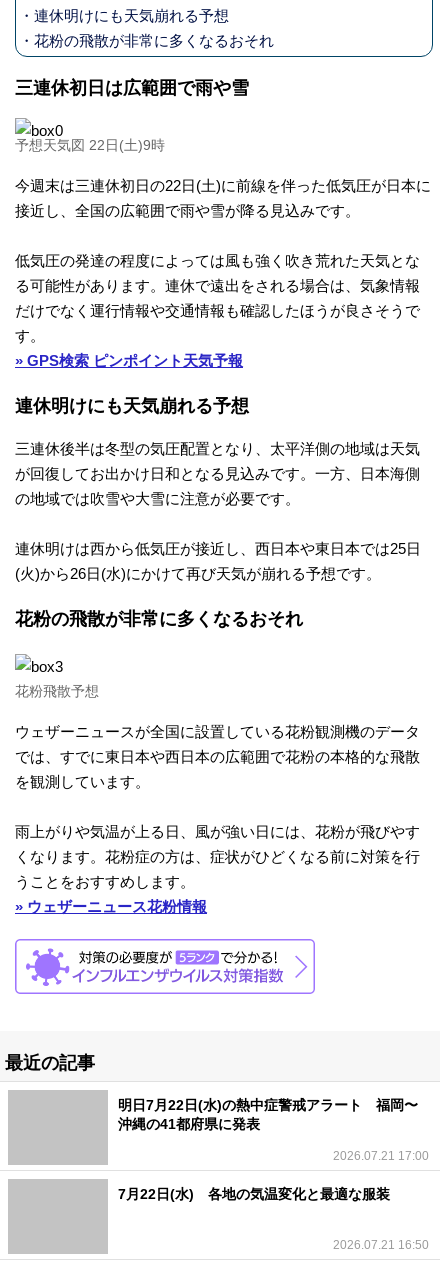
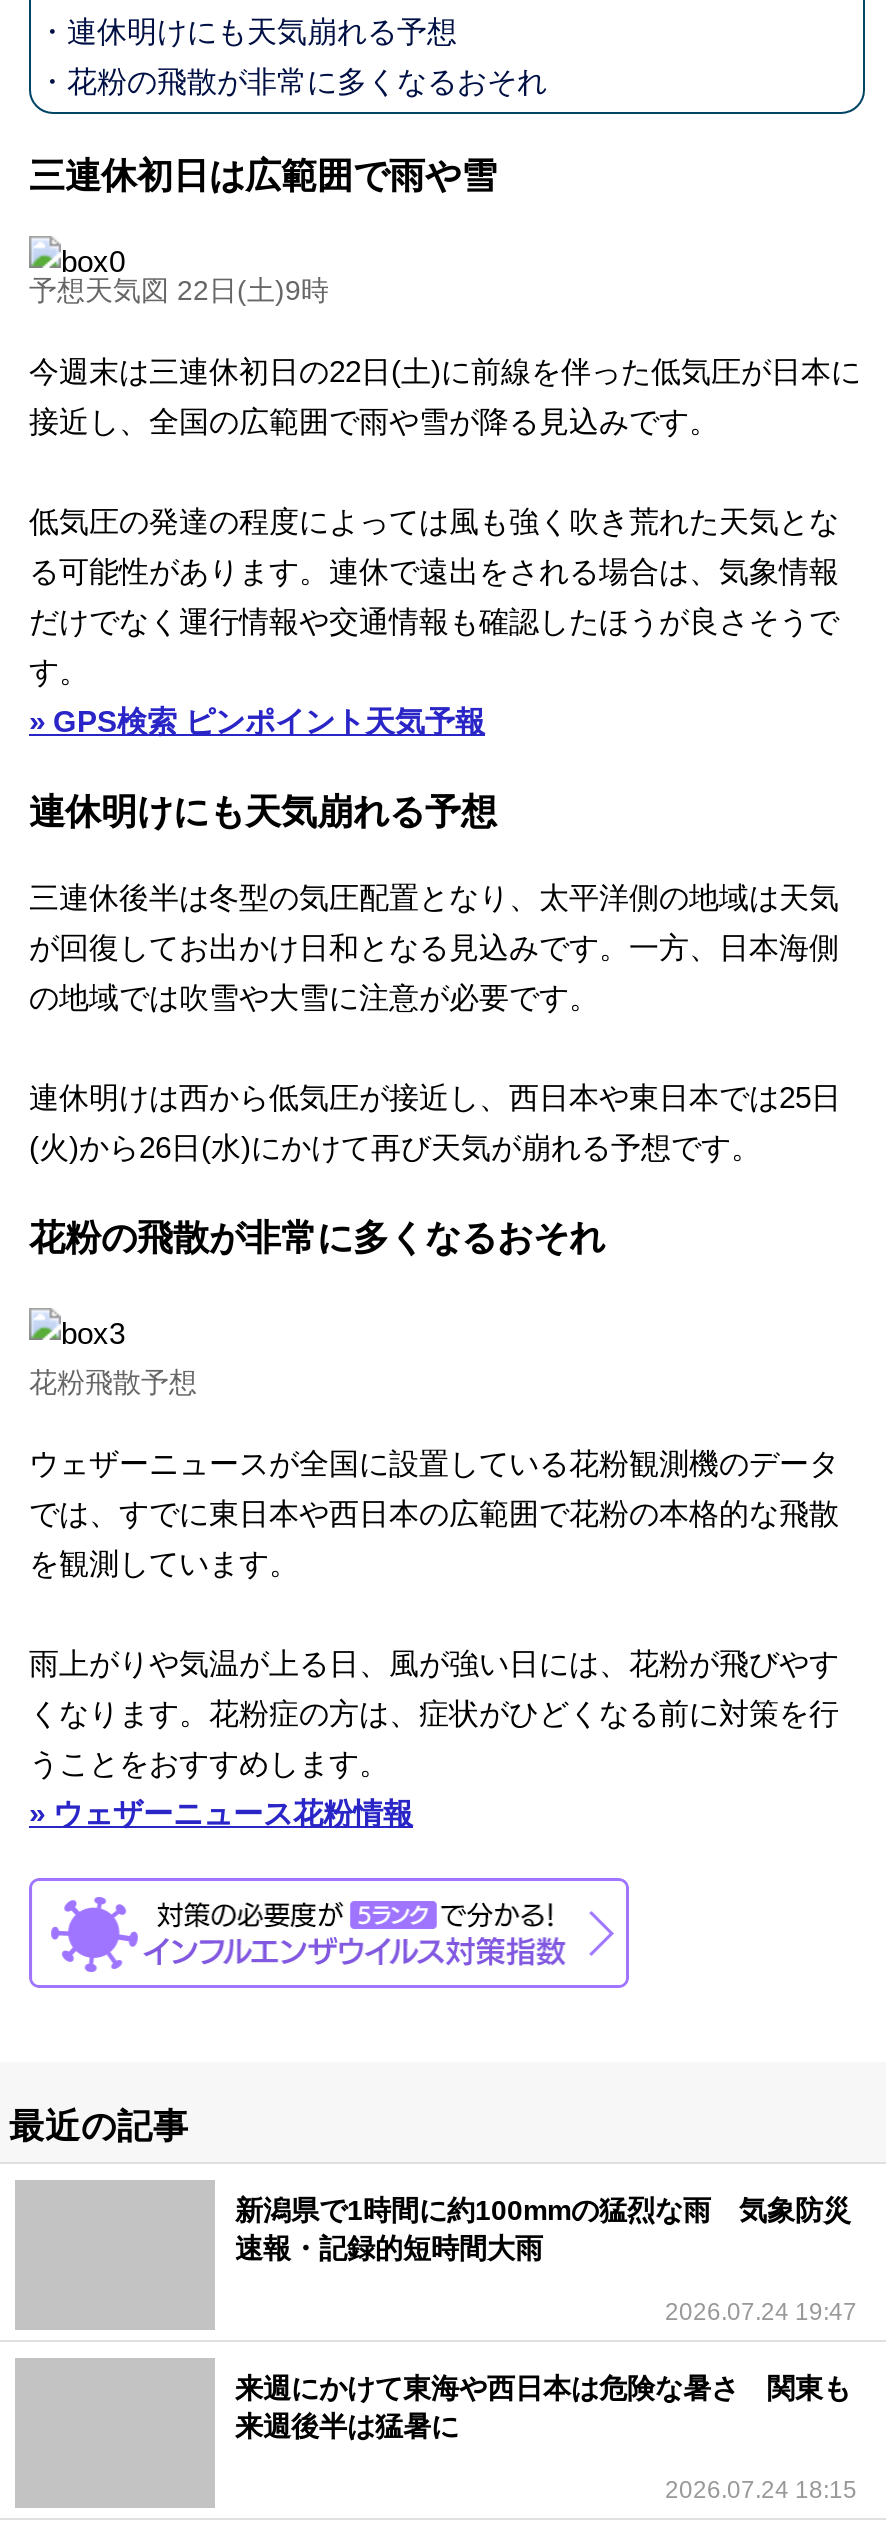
- 明日7月22日(水)の熱中症警戒アラート 福岡〜
- 沖縄の41都府県に発表
+ 新潟県で1時間に約100mmの猛烈な雨 気象防災
+ 速報・記録的短時間大雨

- 2026.07.21 17:00
+ 2026.07.24 19:47

- 7月22日(水) 各地の気温変化と最適な服装
+ 来週にかけて東海や西日本は危険な暑さ 関東も
+ 来週後半は猛暑に

- 2026.07.21 16:50
+ 2026.07.24 18:15
